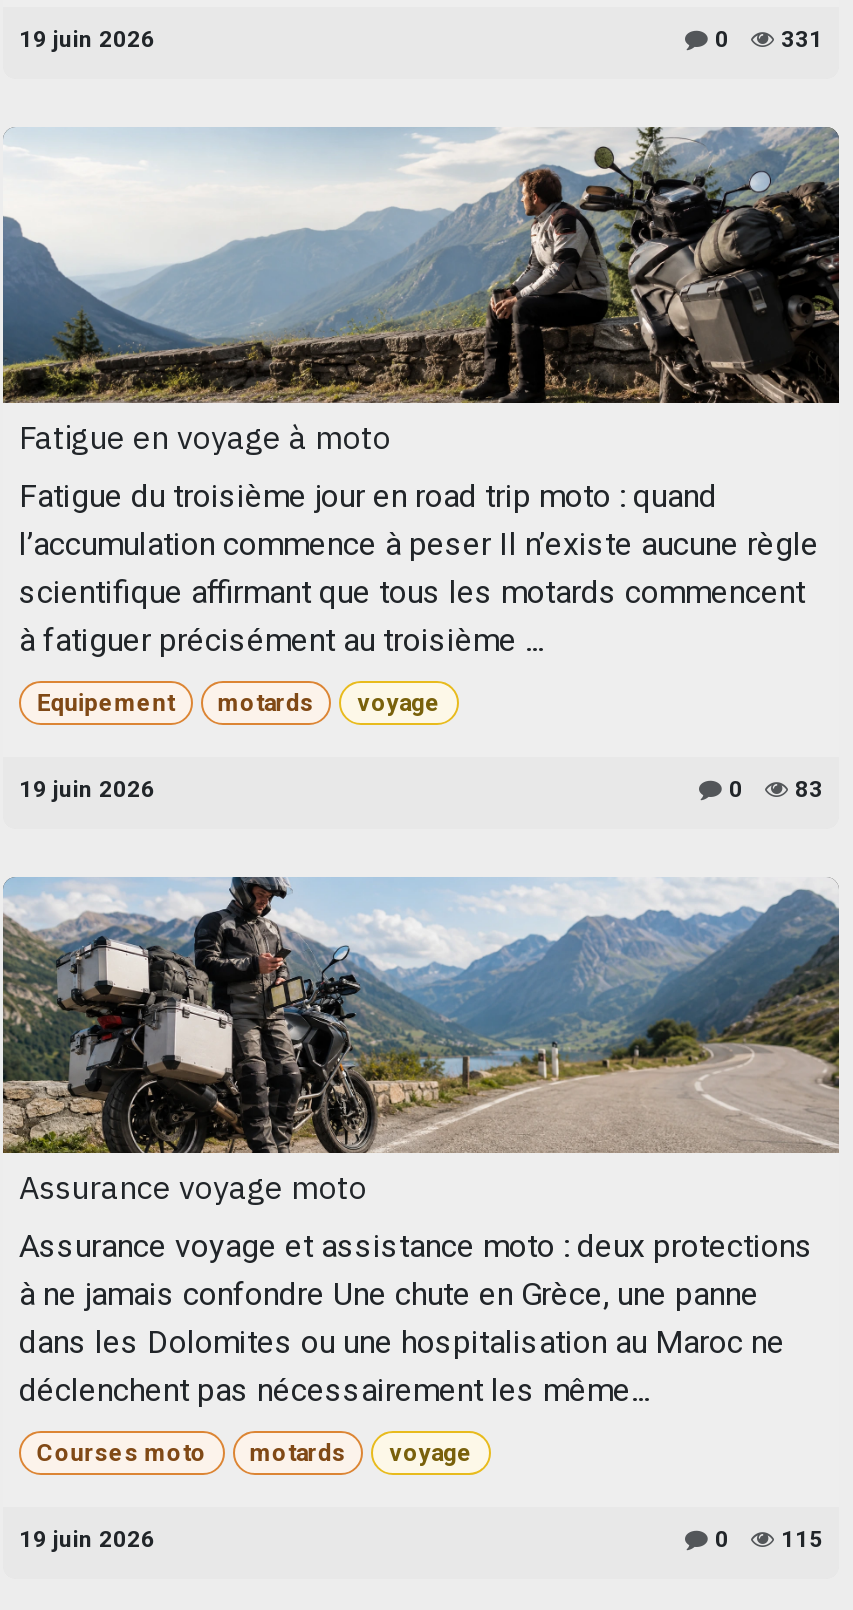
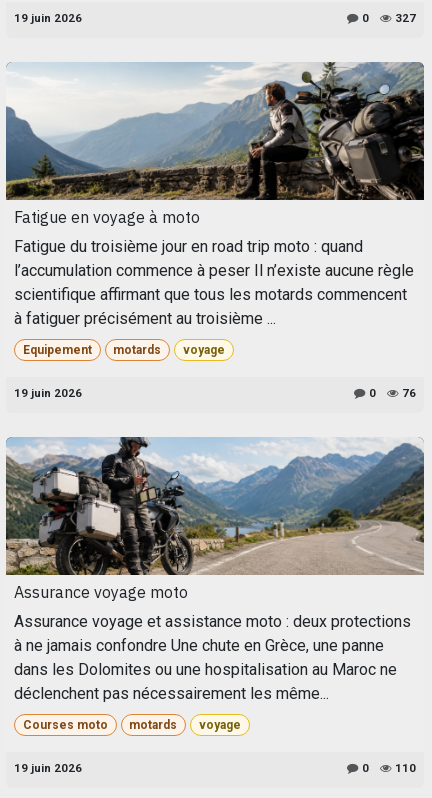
- 0 331
+ 0 327

- 0 83
+ 0 76

- 0 115
+ 0 110
